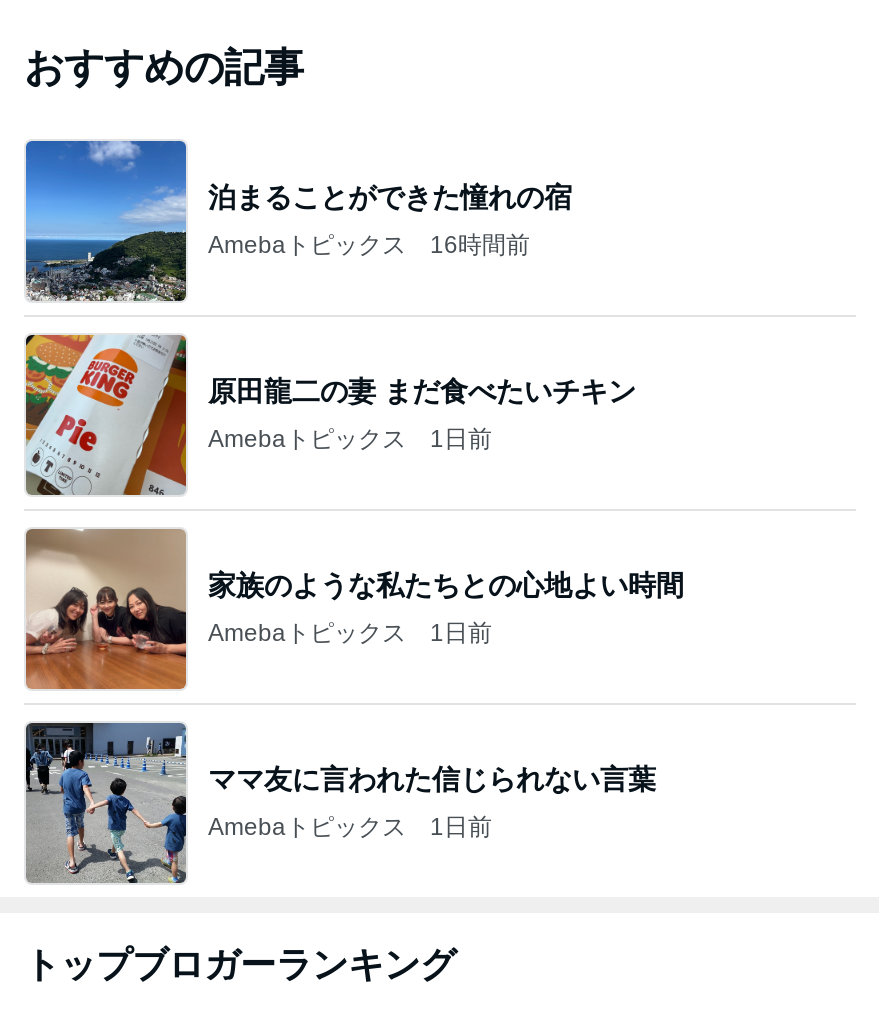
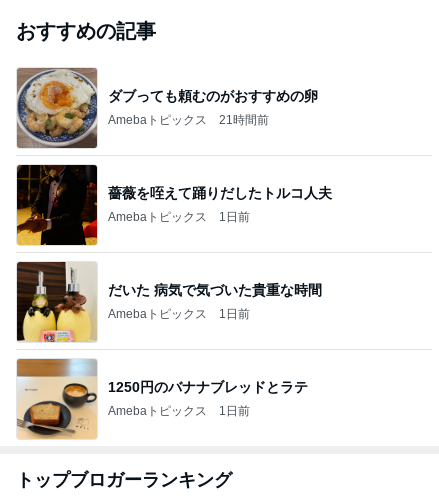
- [image]
- 泊まることができた憧れの宿
+ [image]
+ ダブっても頼むのがおすすめの卵

- Amebaトピックス 16時間前
+ Amebaトピックス 21時間前

- [image]
- 原田龍二の妻 まだ食べたいチキン
+ [image]
+ 薔薇を咥えて踊りだしたトルコ人夫

- [image]
- 家族のような私たちとの心地よい時間
+ [image]
+ だいた 病気で気づいた貴重な時間

- [image]
- ママ友に言われた信じられない言葉
+ [image]
+ 1250円のバナナブレッドとラテ
